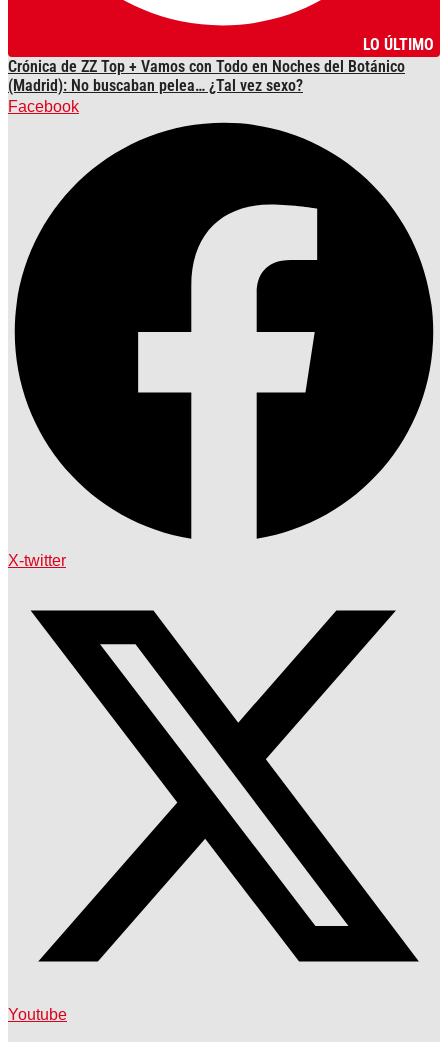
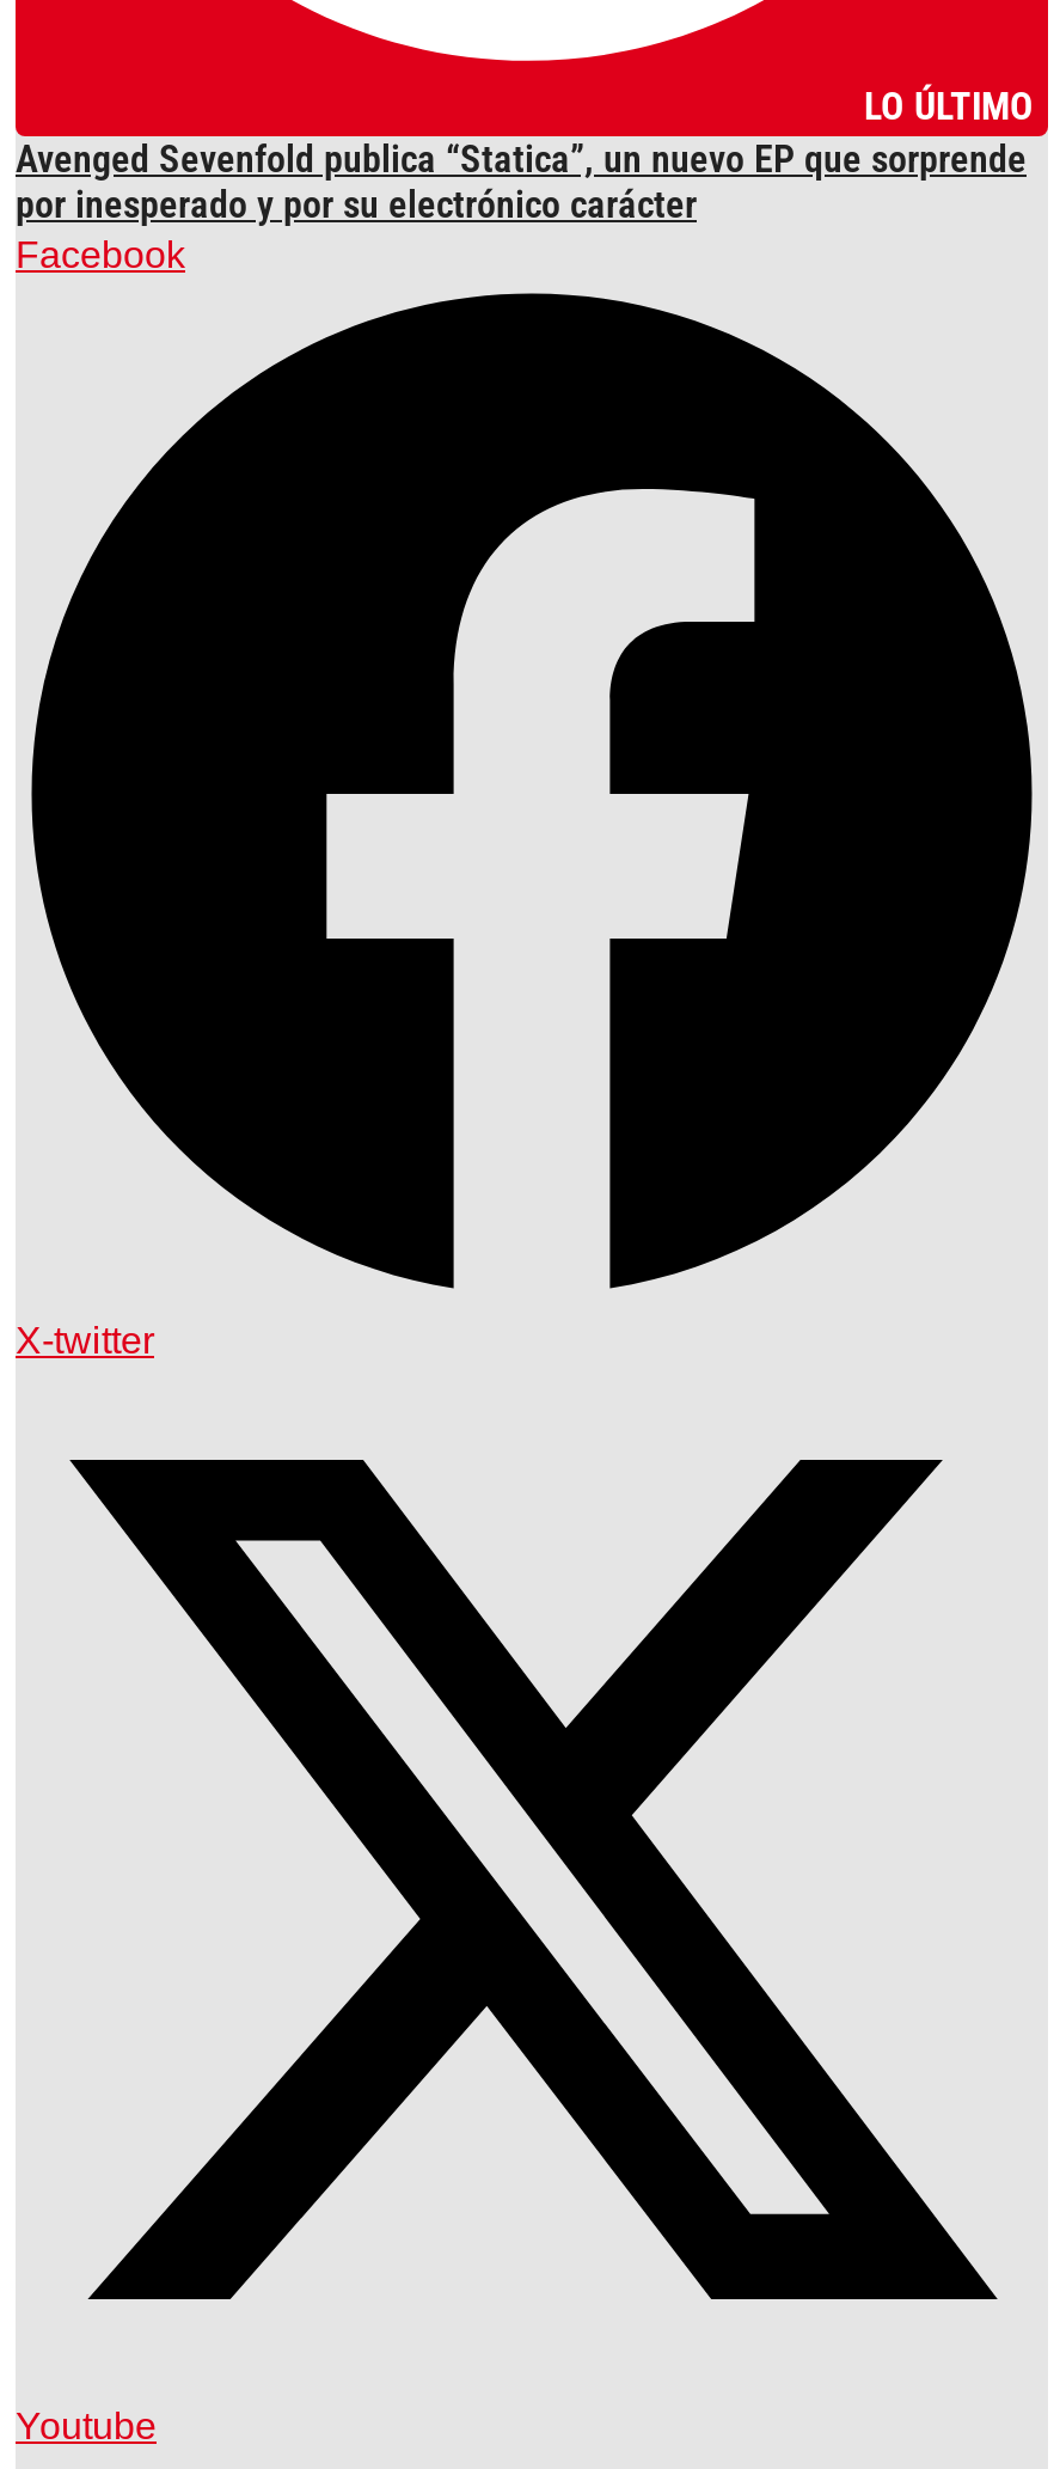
- Crónica de ZZ Top + Vamos con Todo en Noches del Botánico
- (Madrid): No buscaban pelea… ¿Tal vez sexo?
+ Avenged Sevenfold publica “Statica”, un nuevo EP que sorprende
+ por inesperado y por su electrónico carácter
